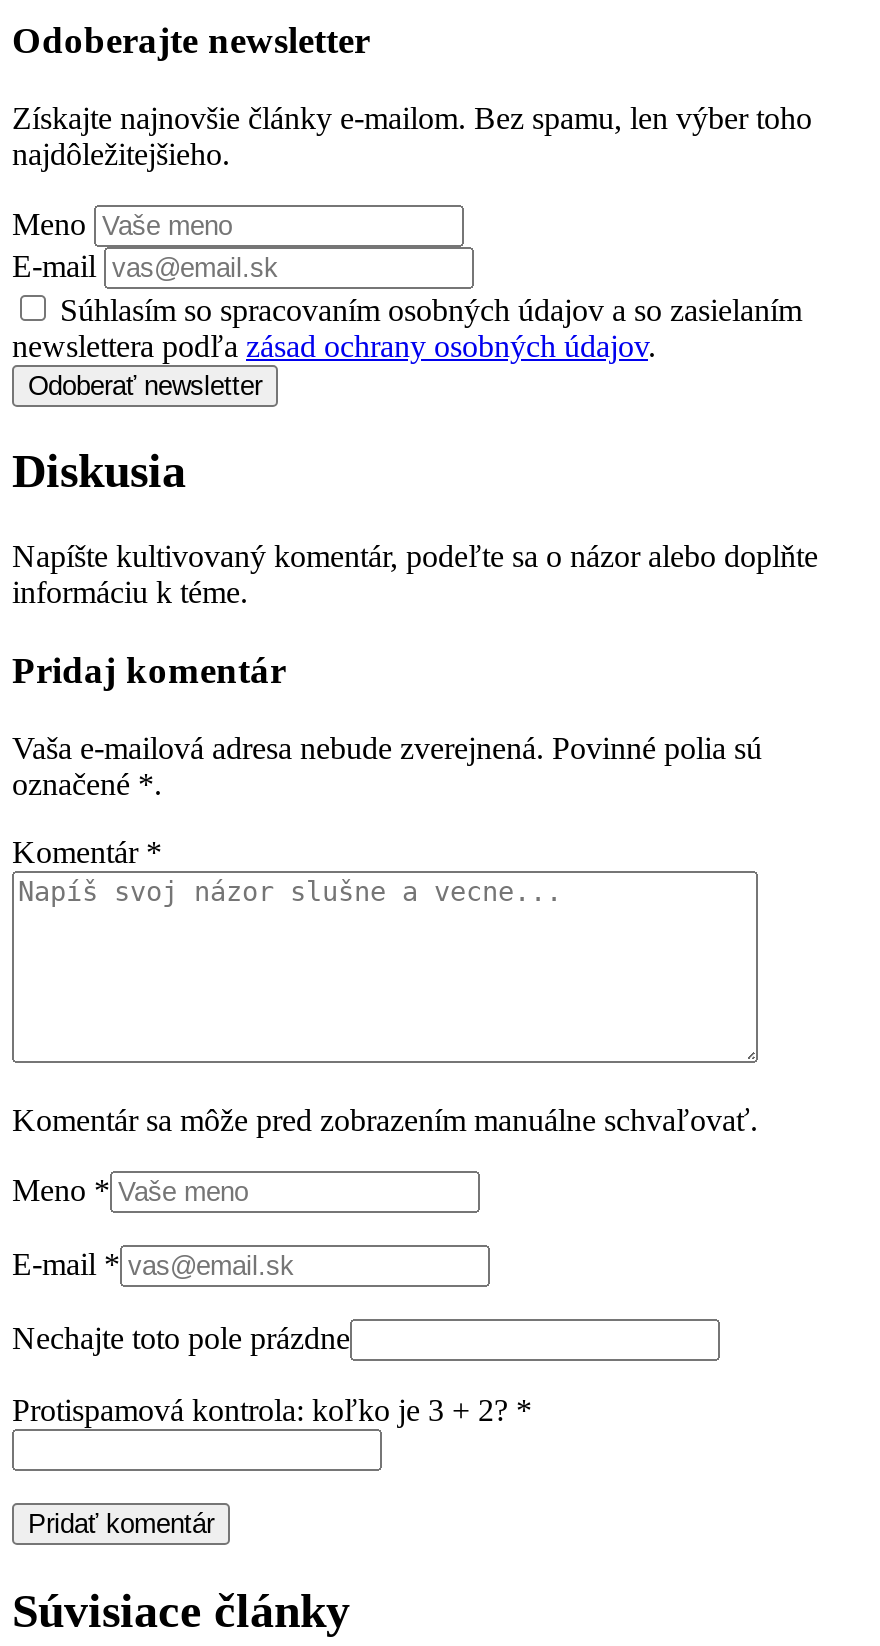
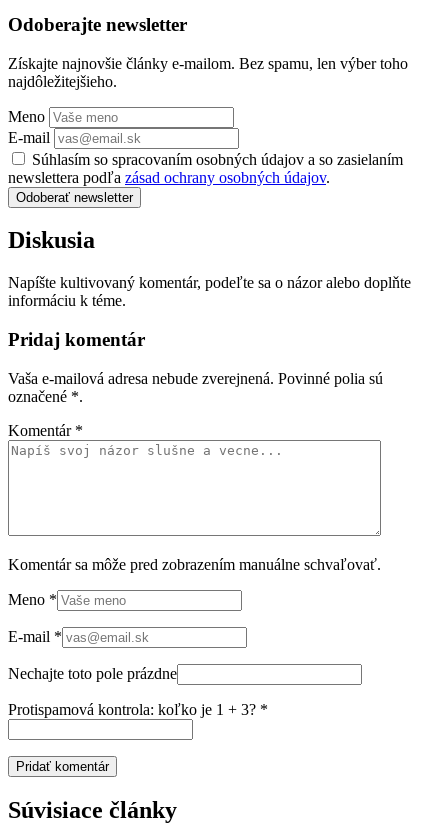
- Protispamová kontrola: koľko je 3 + 2? *
+ Protispamová kontrola: koľko je 1 + 3? *
